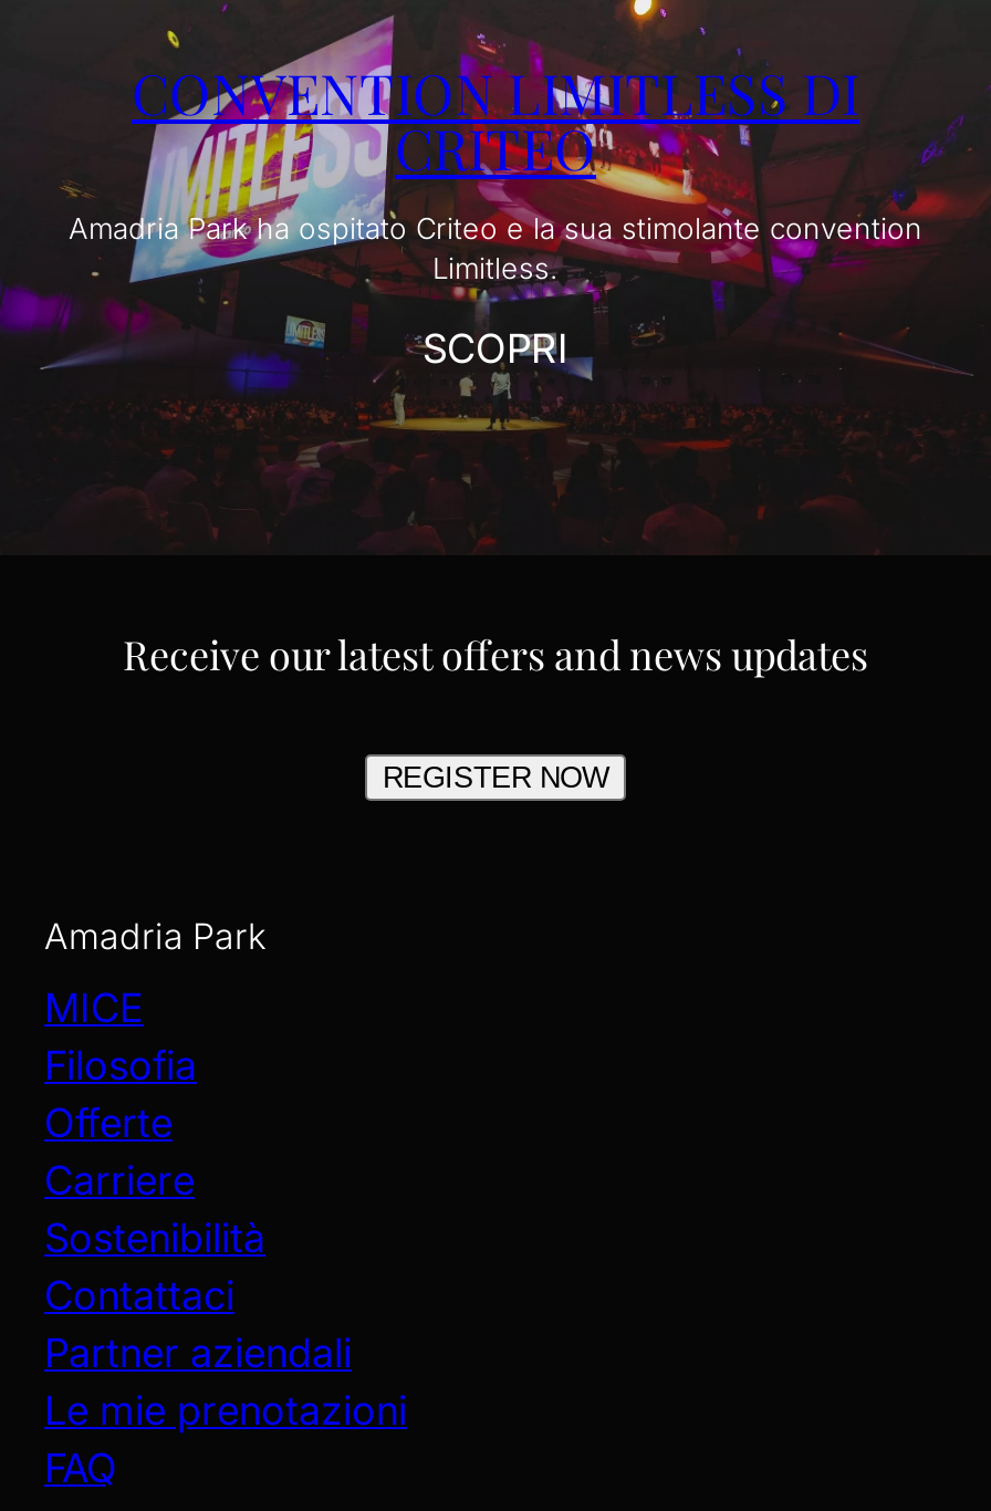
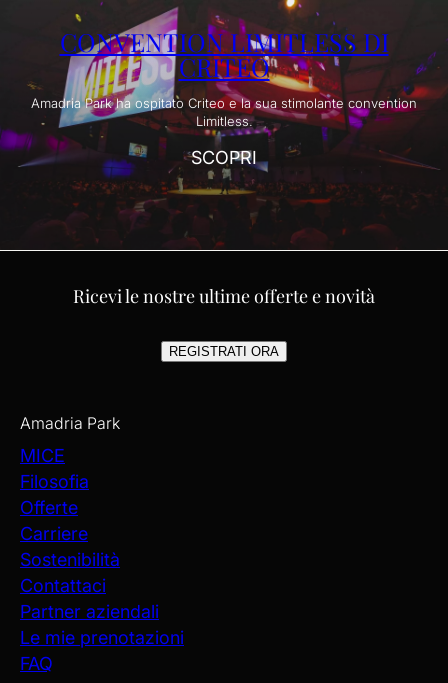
- Receive our latest offers and news updates
+ Ricevi le nostre ultime offerte e novità

- REGISTER NOW
+ REGISTRATI ORA
